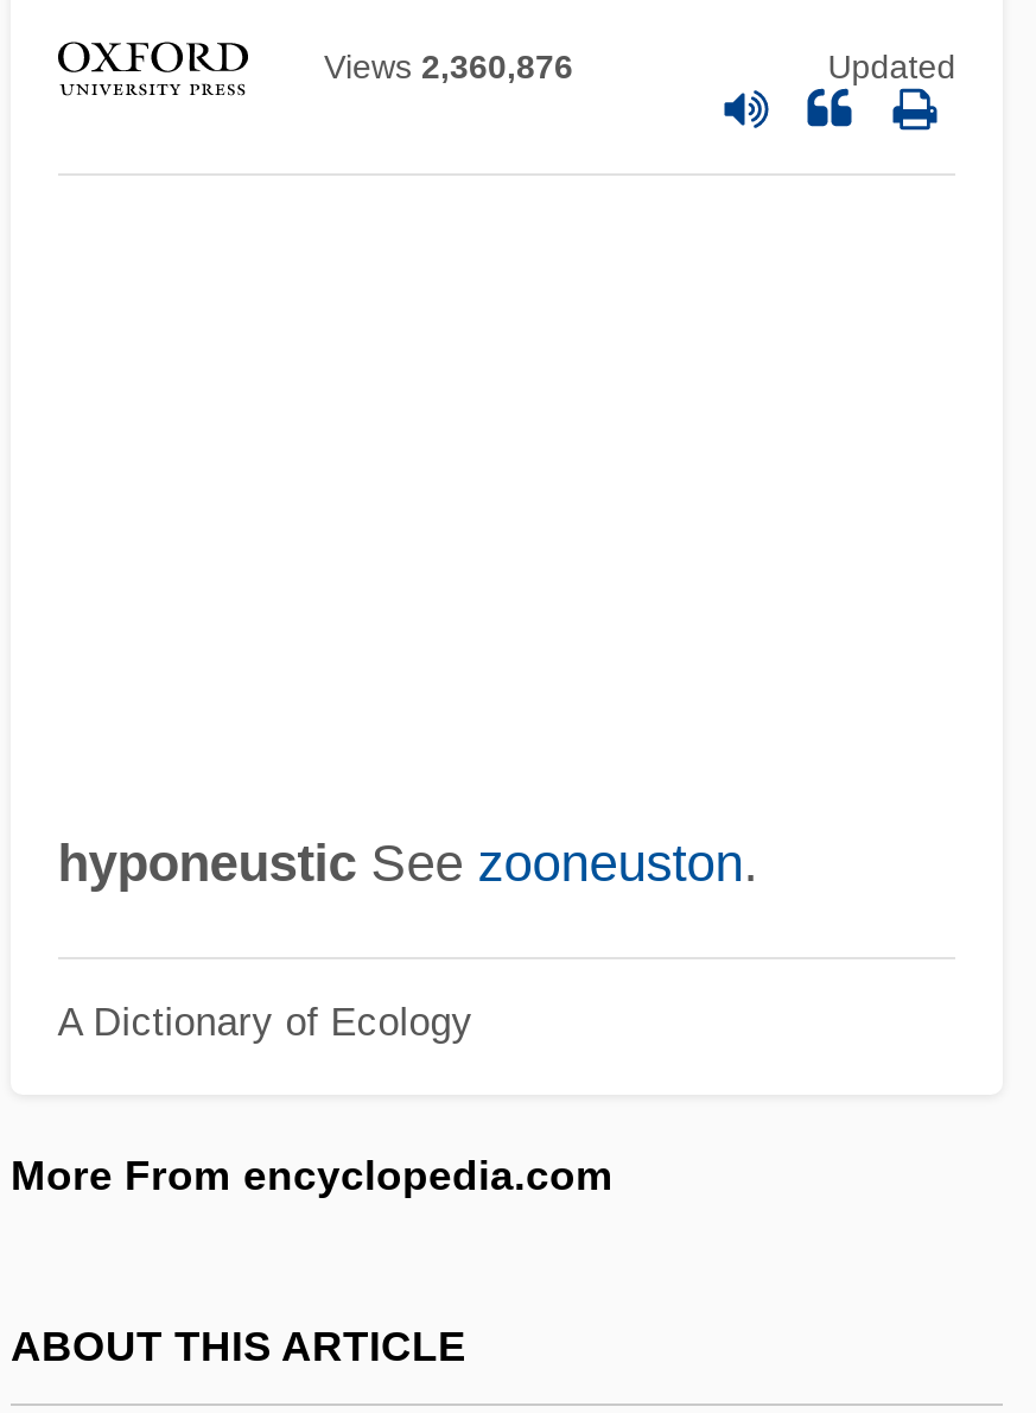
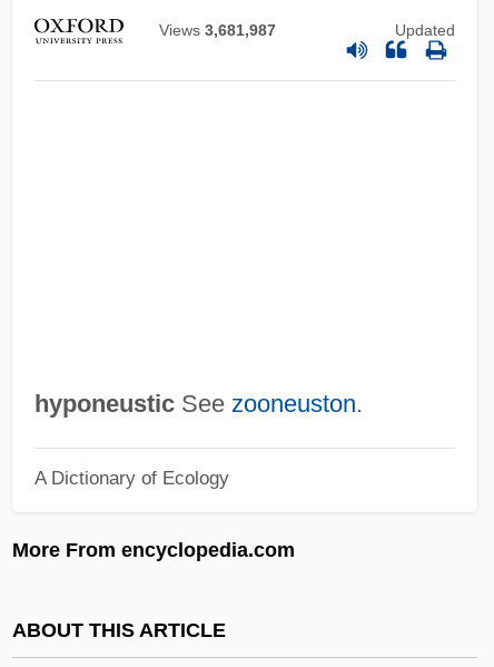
- Views 2,360,876
+ Views 3,681,987
